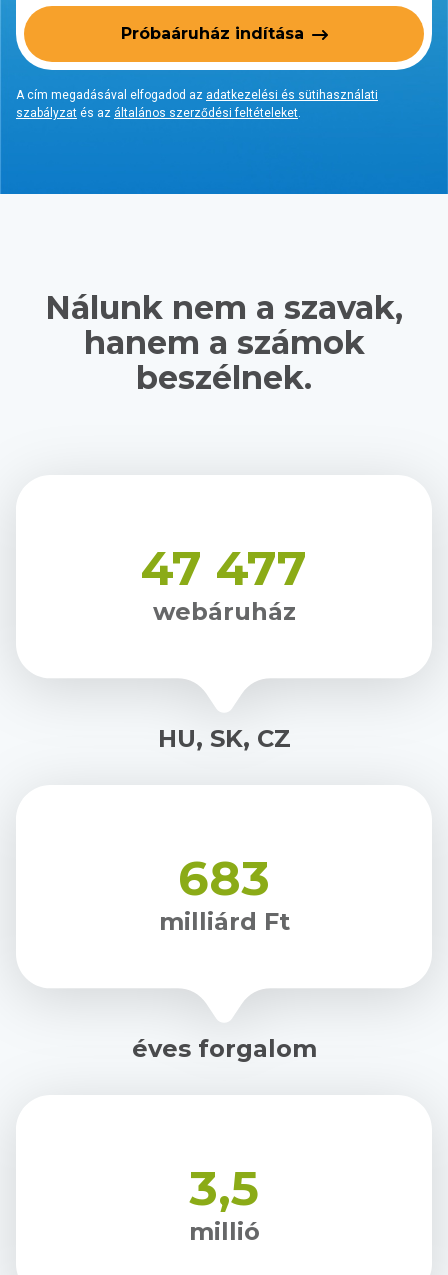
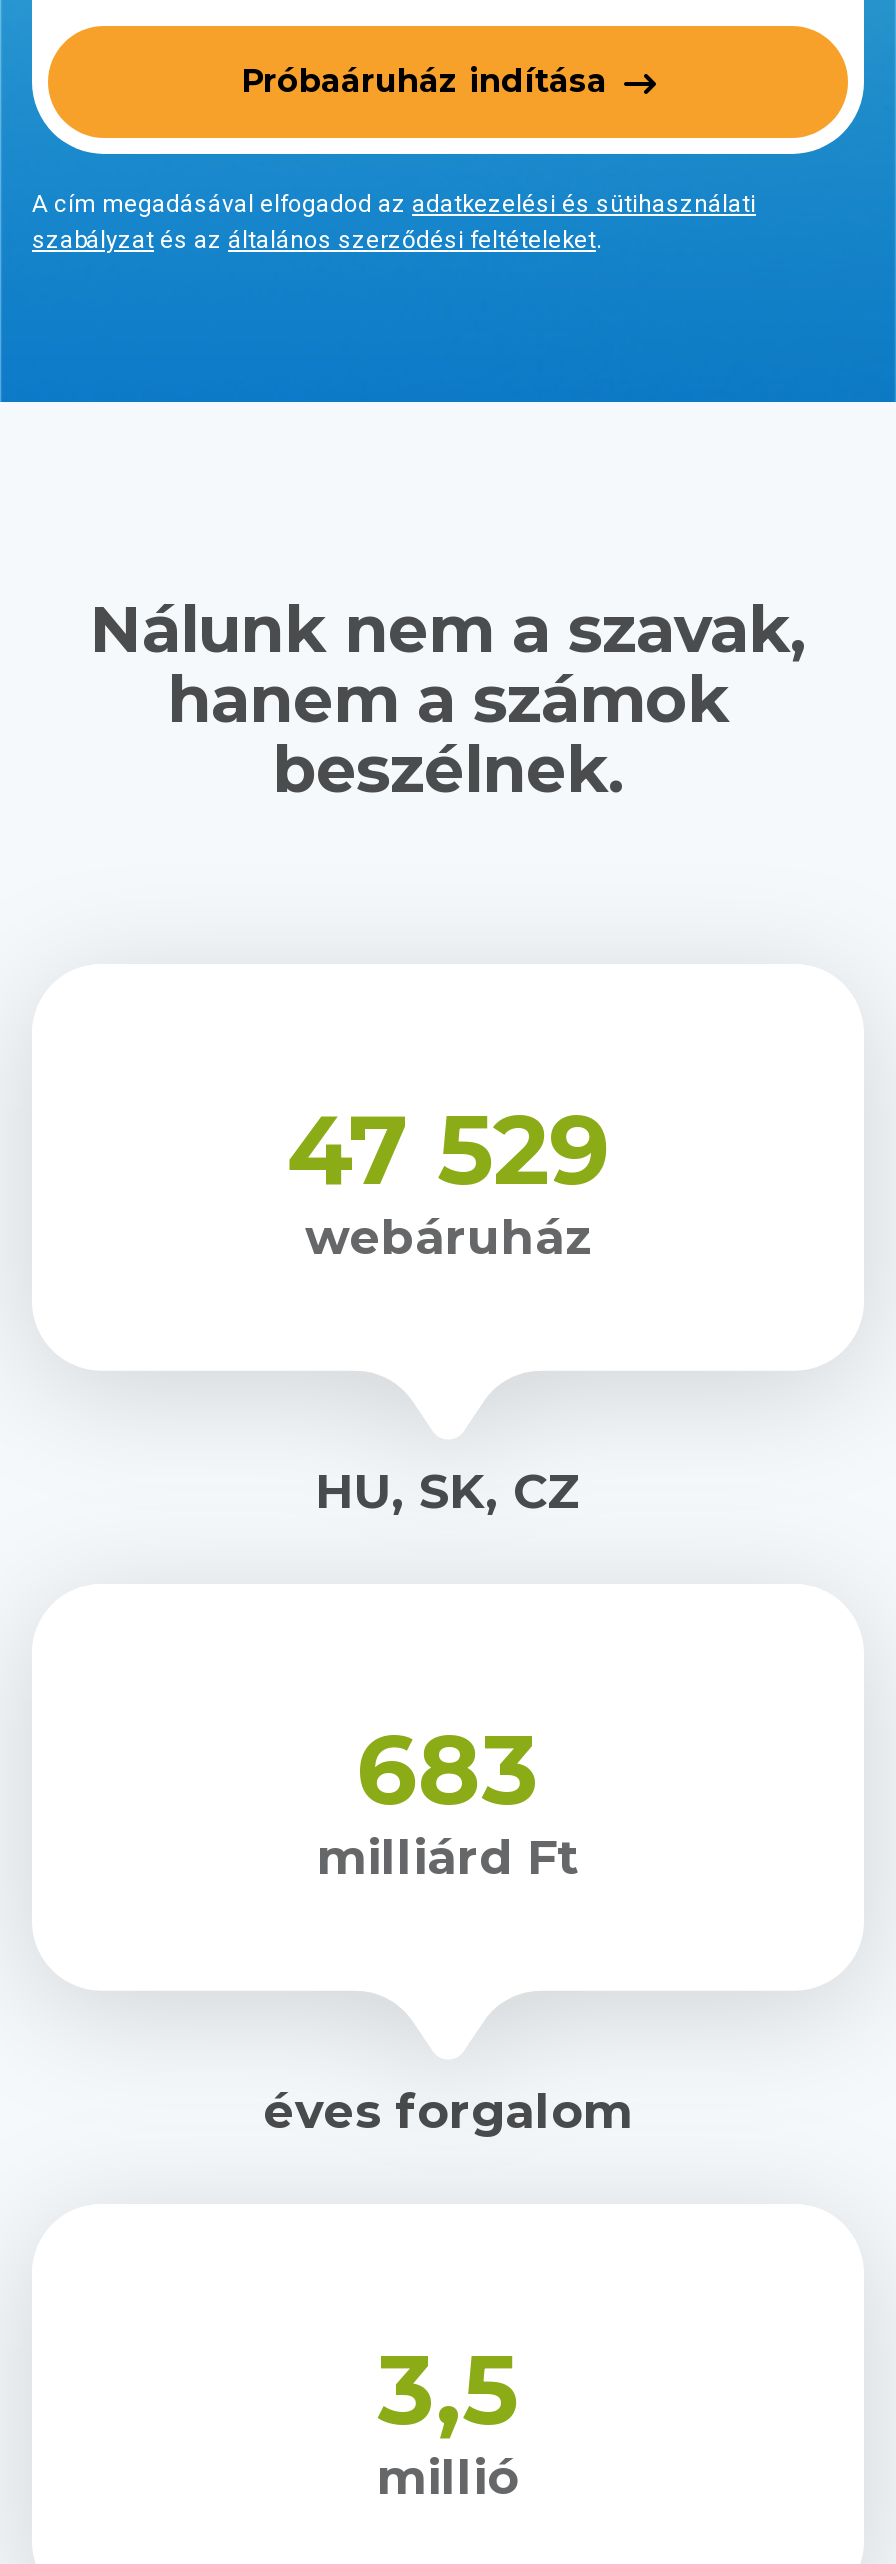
- 47 477
+ 47 529
